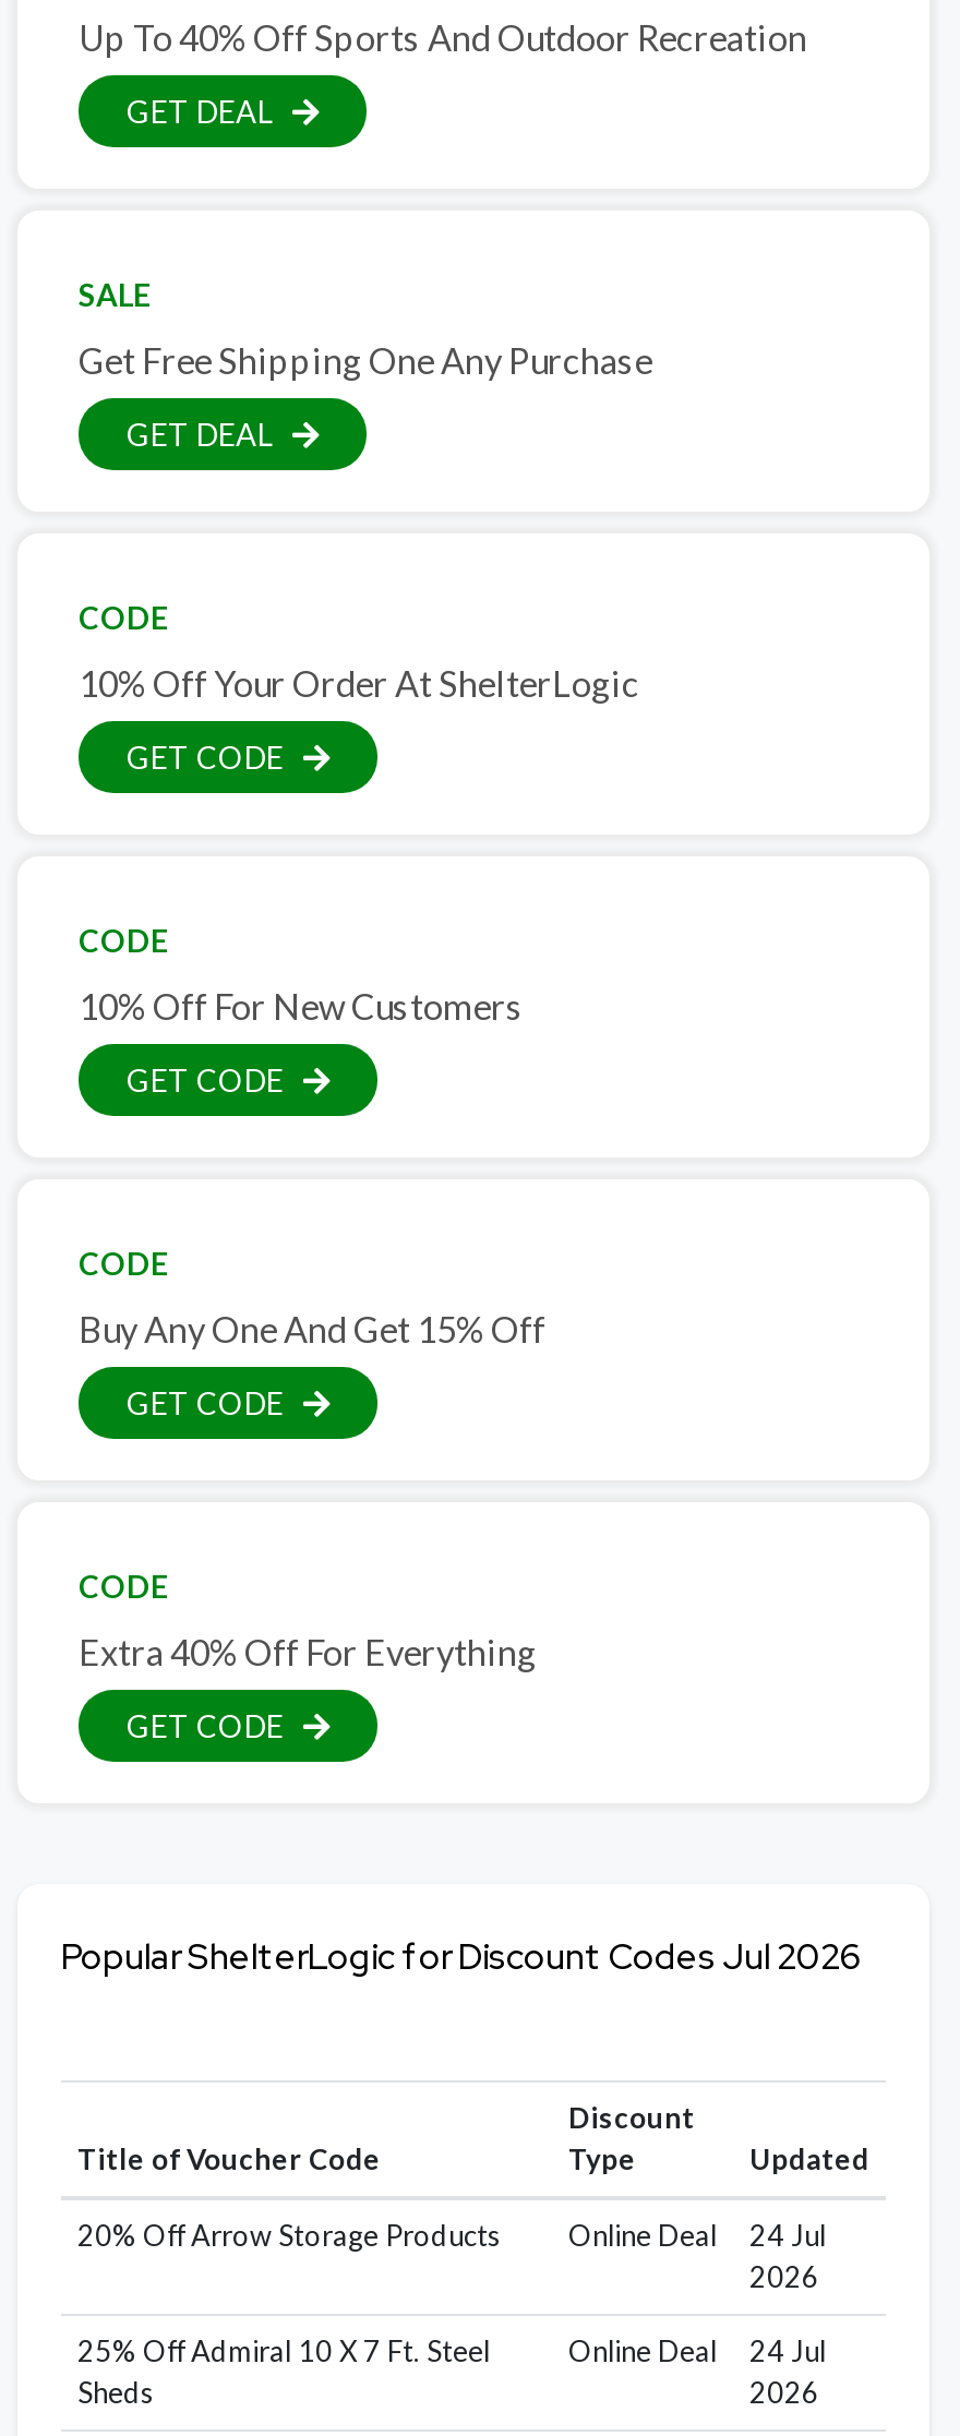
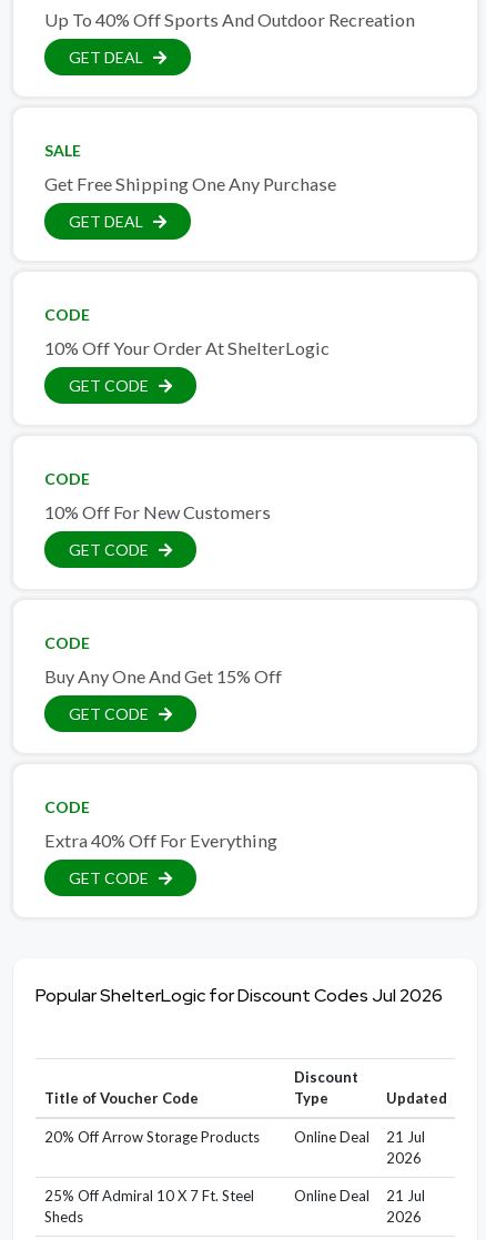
- 20% Off Arrow Storage Products Online Deal 24 Jul
+ 20% Off Arrow Storage Products Online Deal 21 Jul

- Online Deal 24 Jul
+ Online Deal 21 Jul
